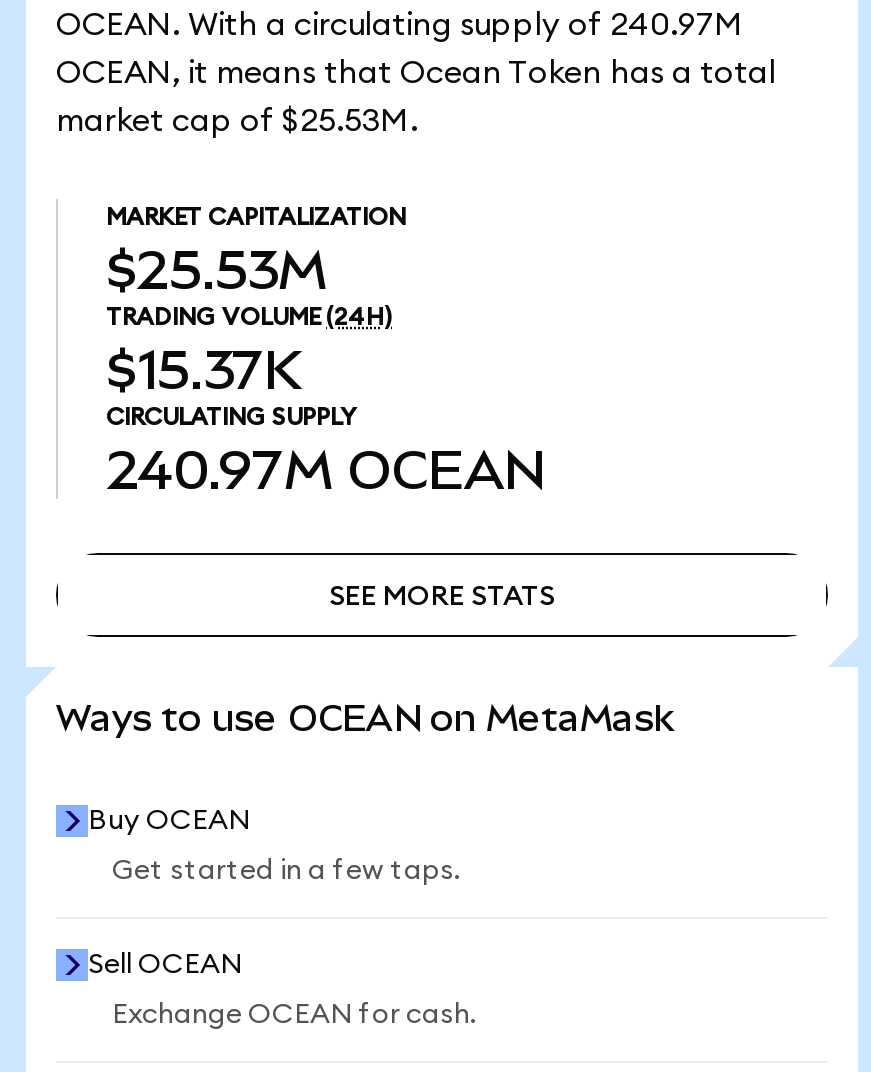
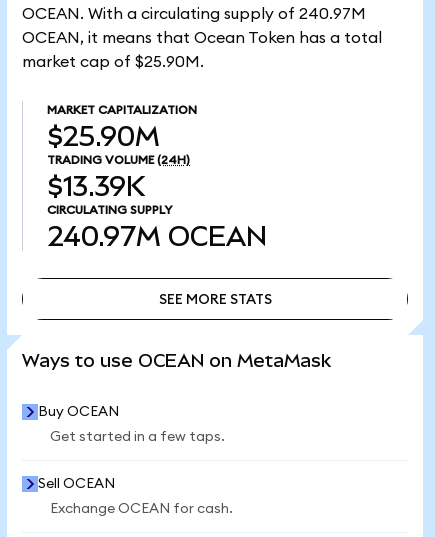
- market cap of $25.53M.
+ market cap of $25.90M.

- $25.53M
+ $25.90M

- $15.37K
+ $13.39K
